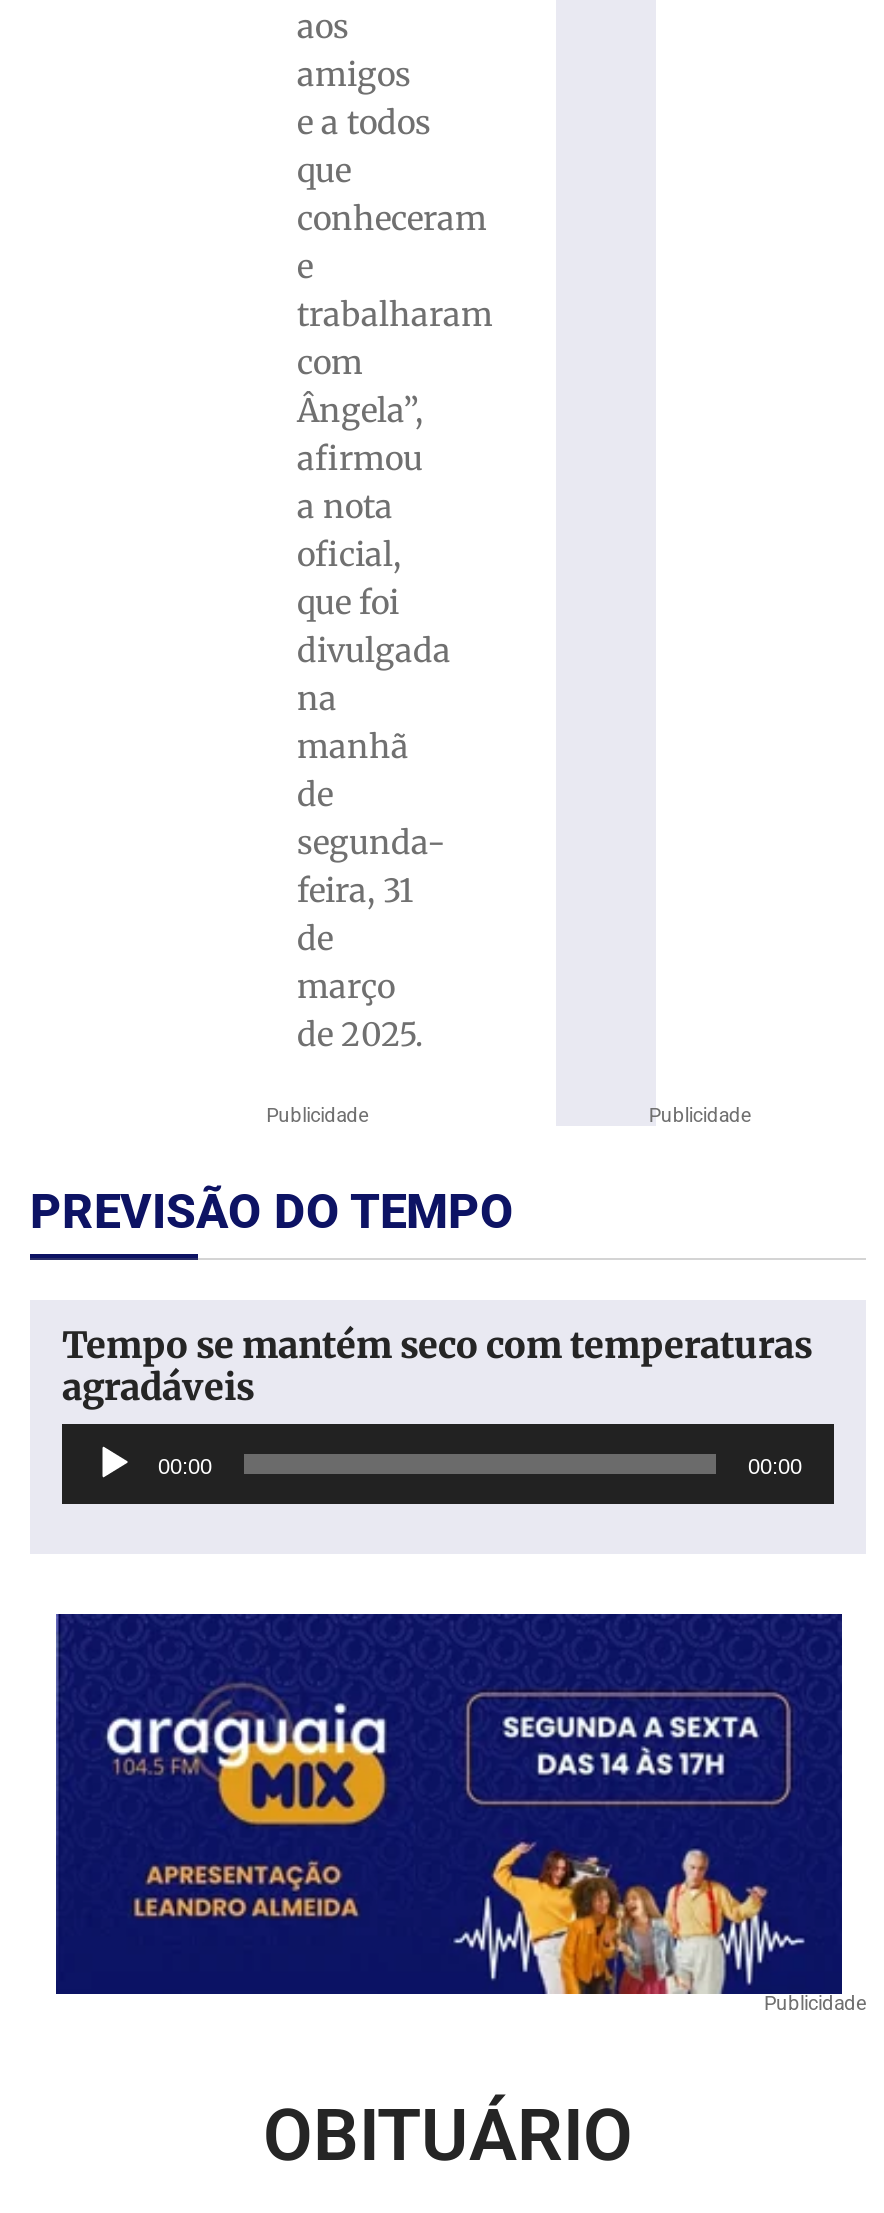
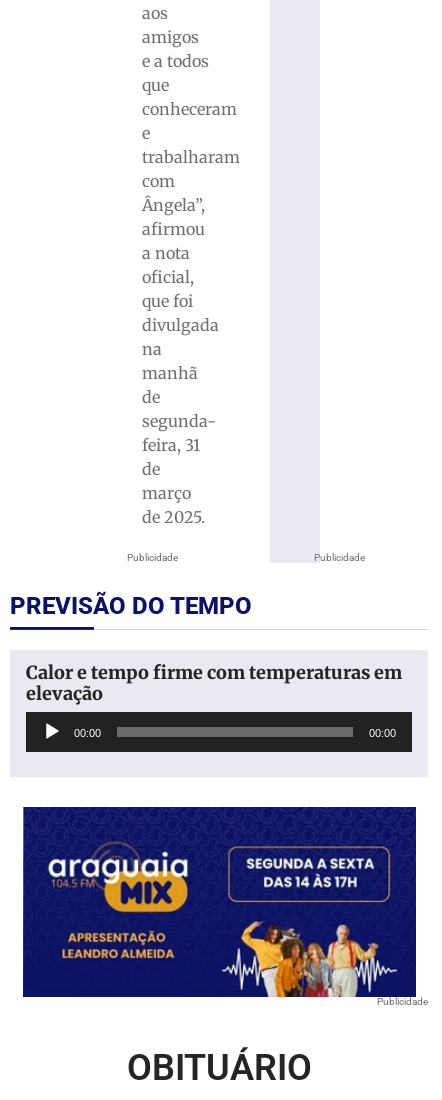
- Tempo se mantém seco com temperaturas
- agradáveis
+ Calor e tempo firme com temperaturas em
+ elevação
